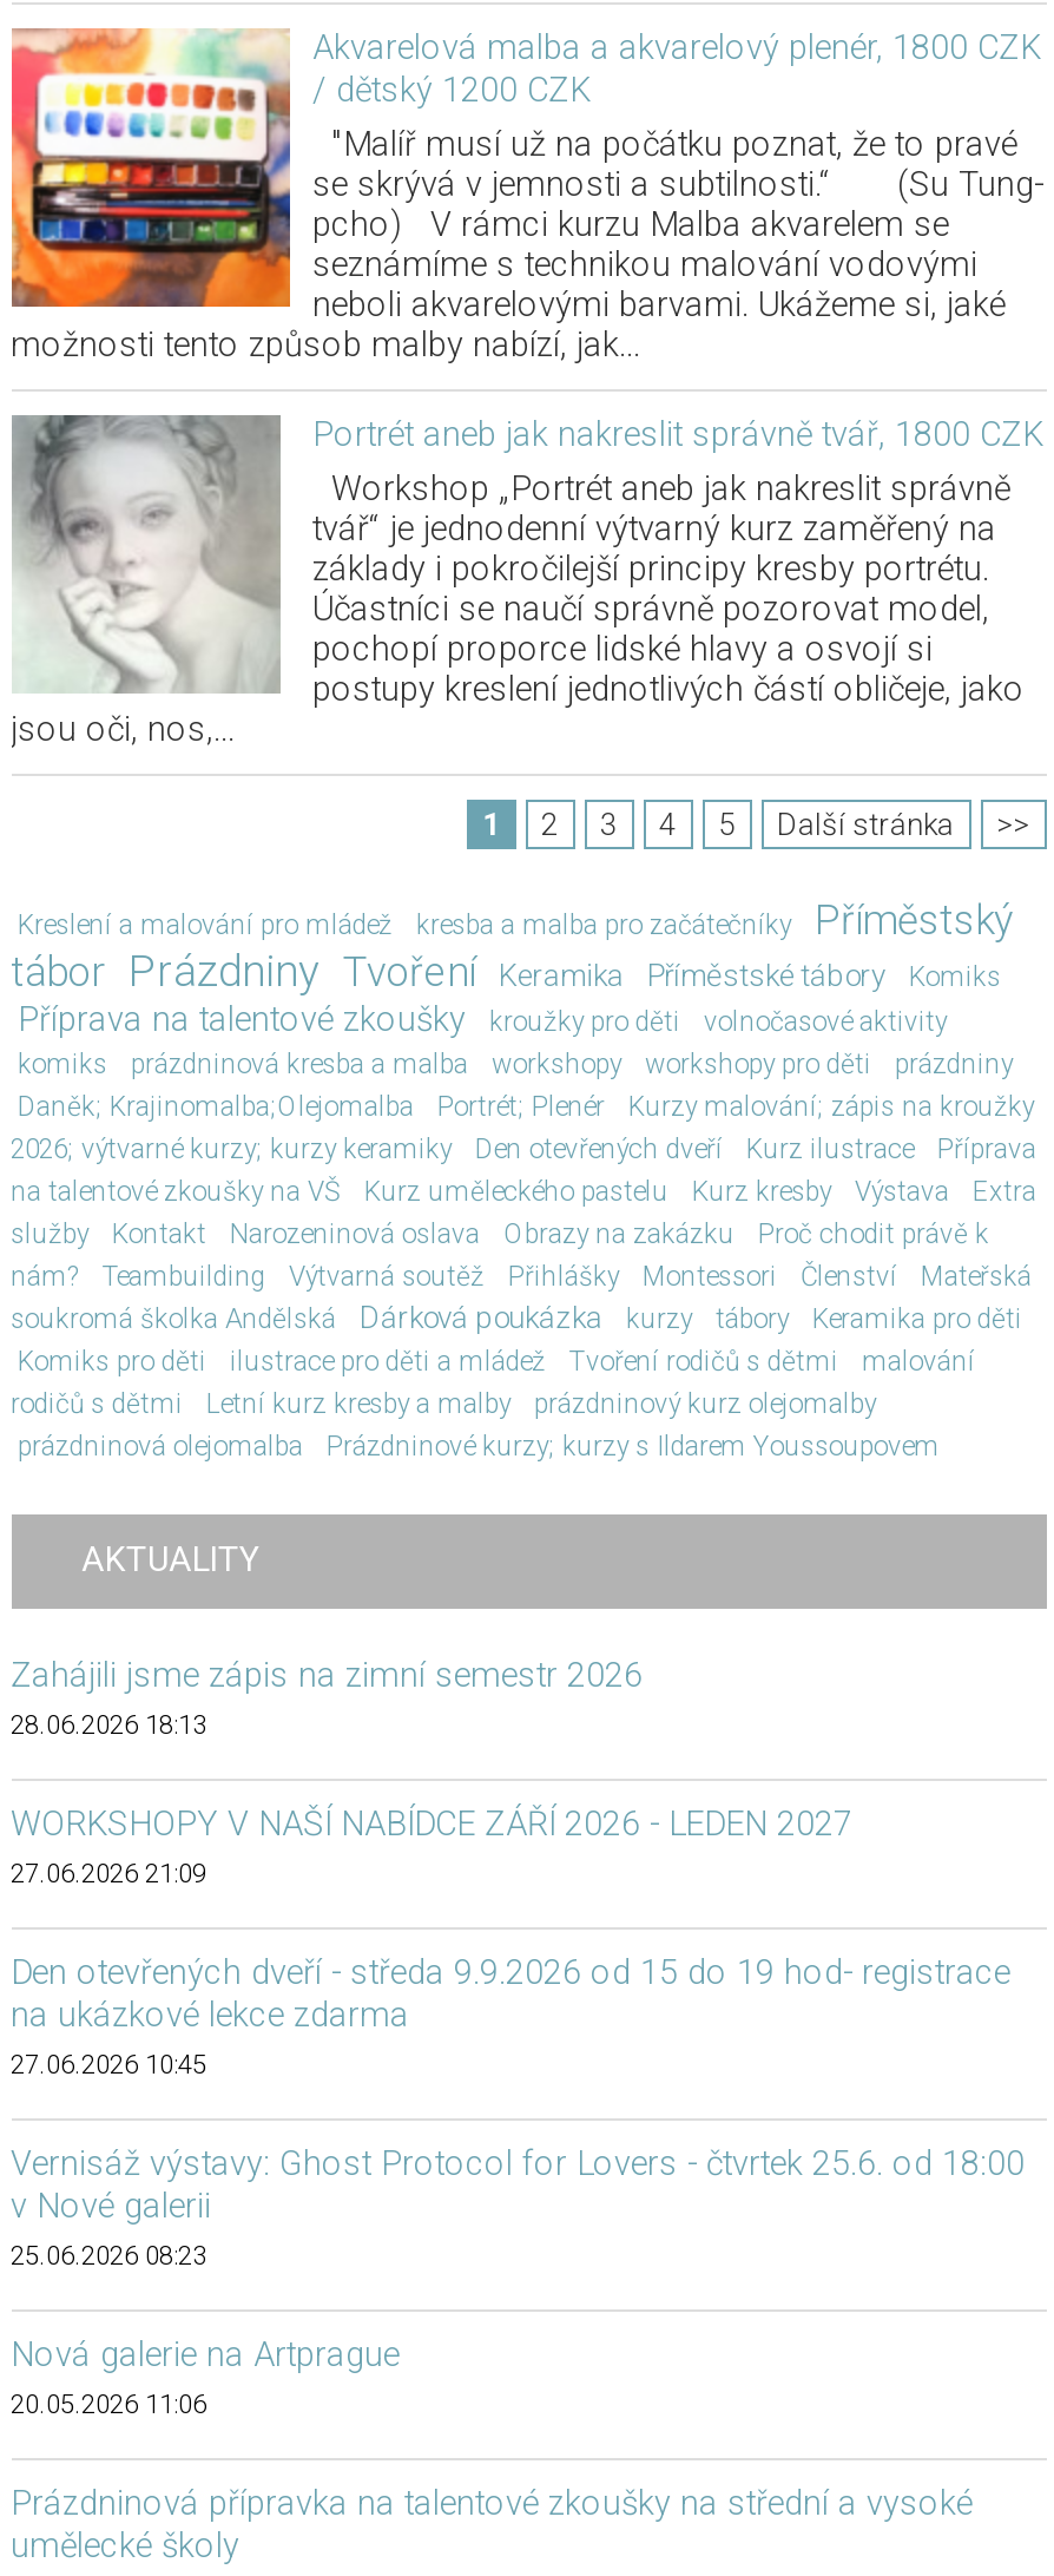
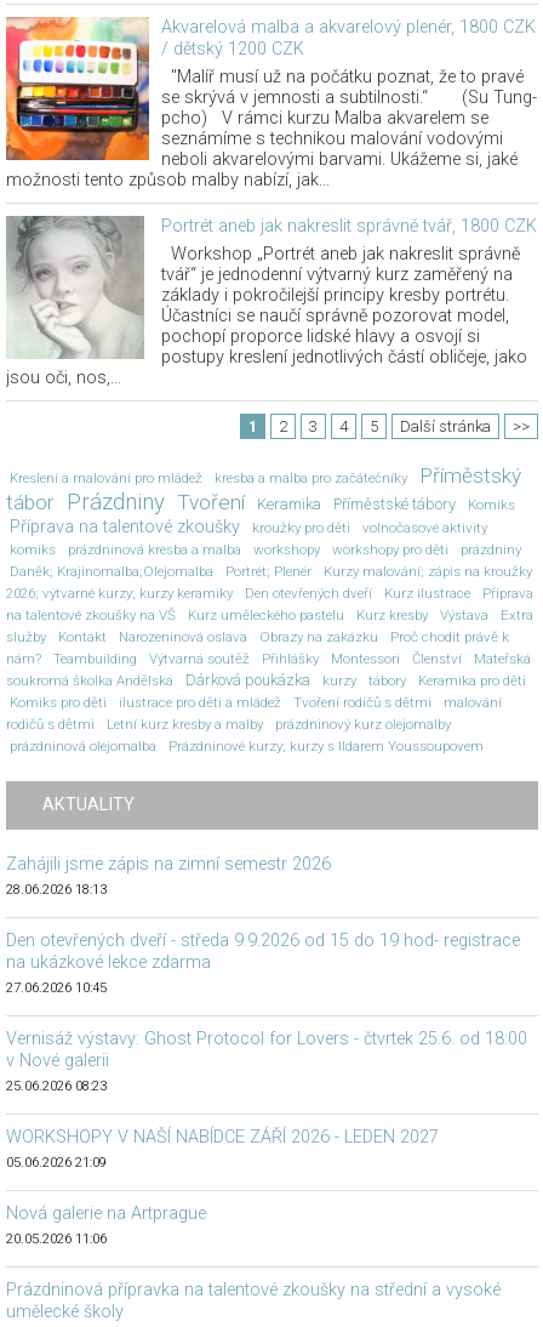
moved down: WORKSHOPY V NAŠÍ NABÍDCE ZÁŘÍ 2026 - LEDEN 2027

- 27.06.2026 21:09

moved up: Den otevřených dveří - středa 9.9.2026 od 15 do 19 hod- registrace | na ukázkové lekce zdarma | 27.06.2026 10:45 | Vernisáž výstavy: Ghost Protocol for Lovers - čtvrtek 25.6. od 18:00 | v Nové galerii | 25.06.2026 08:23

+ 05.06.2026 21:09
